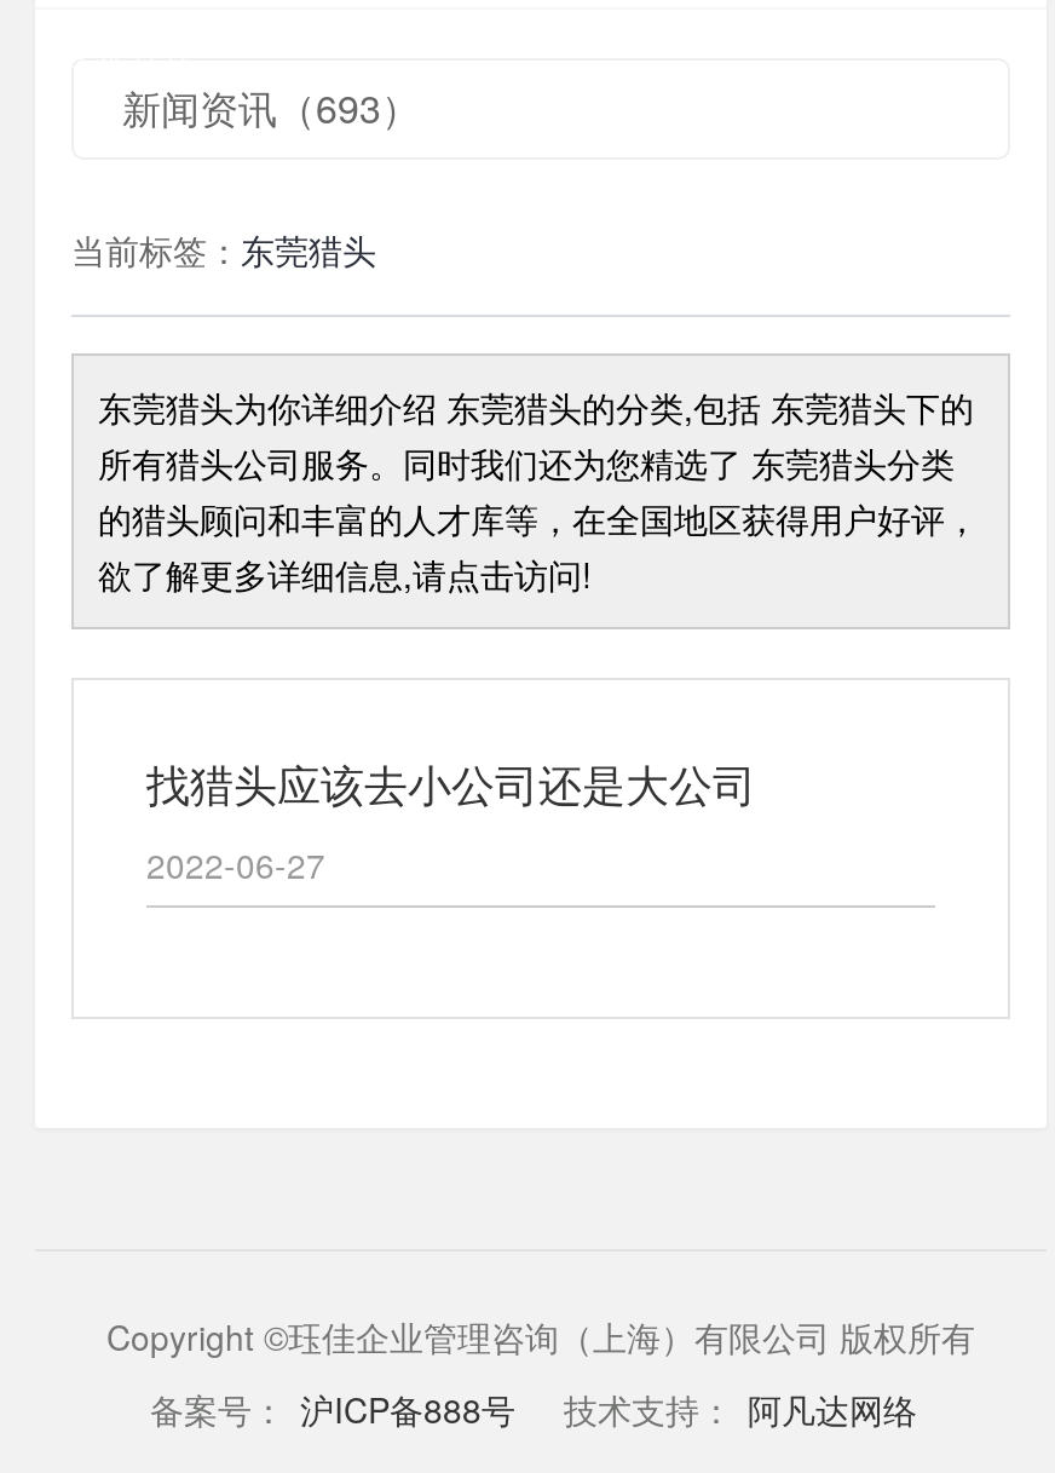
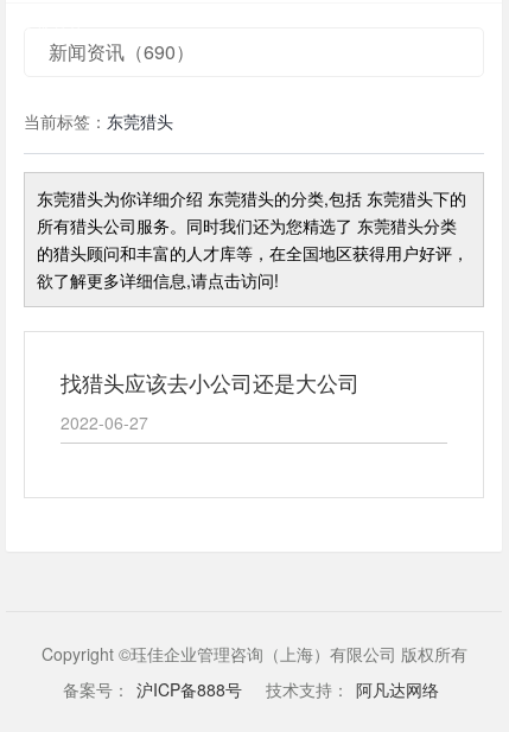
- 新闻资讯（693）
+ 新闻资讯（690）
